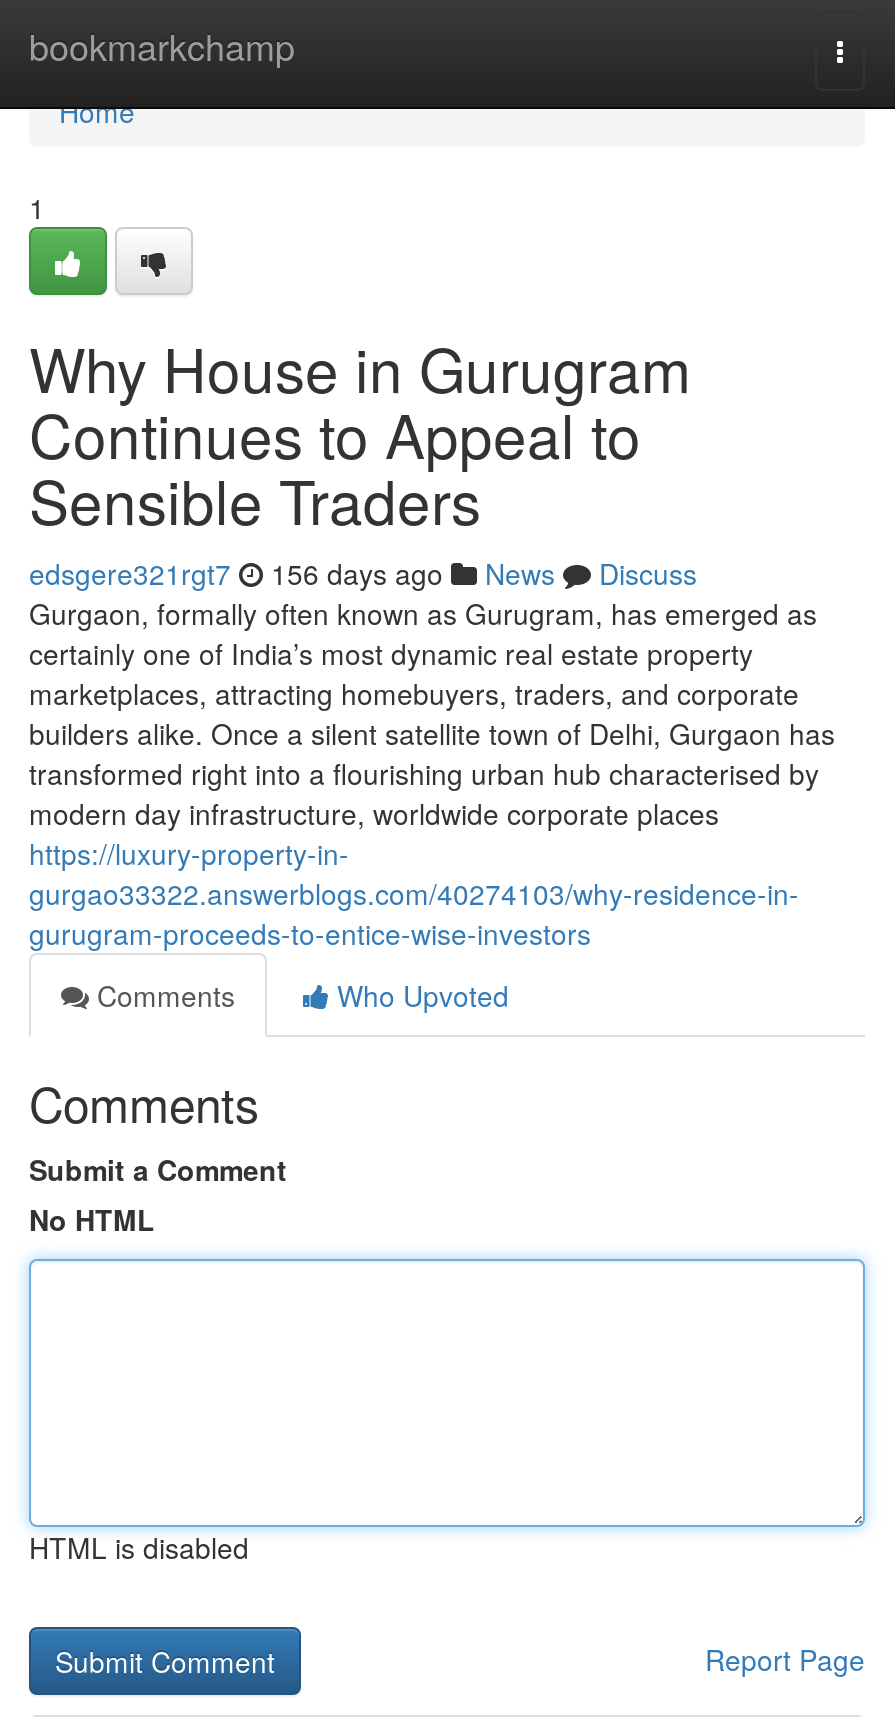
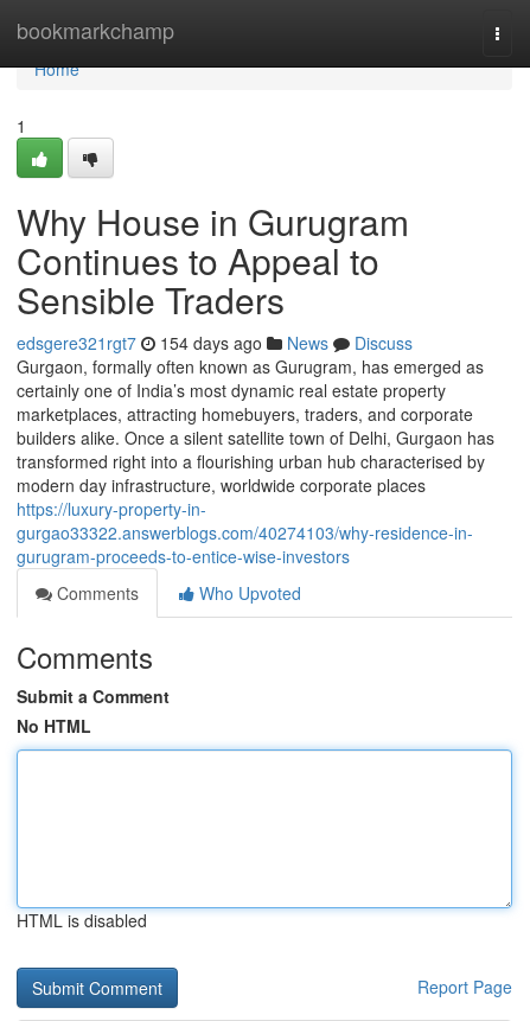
- edsgere321rgt7 156 days ago News Discuss
+ edsgere321rgt7 154 days ago News Discuss
